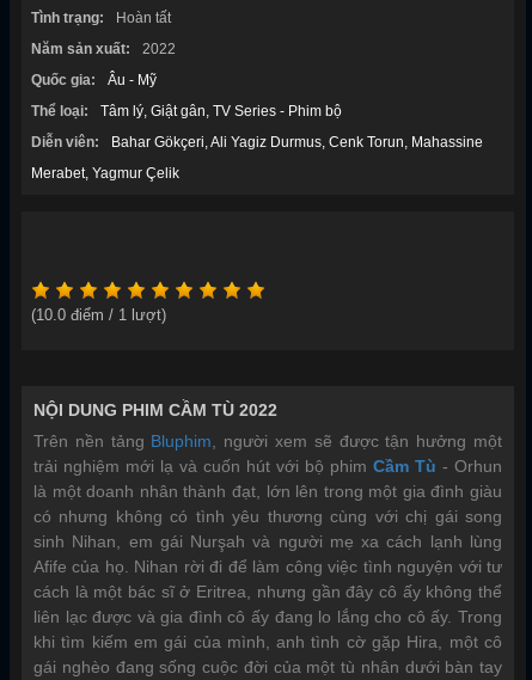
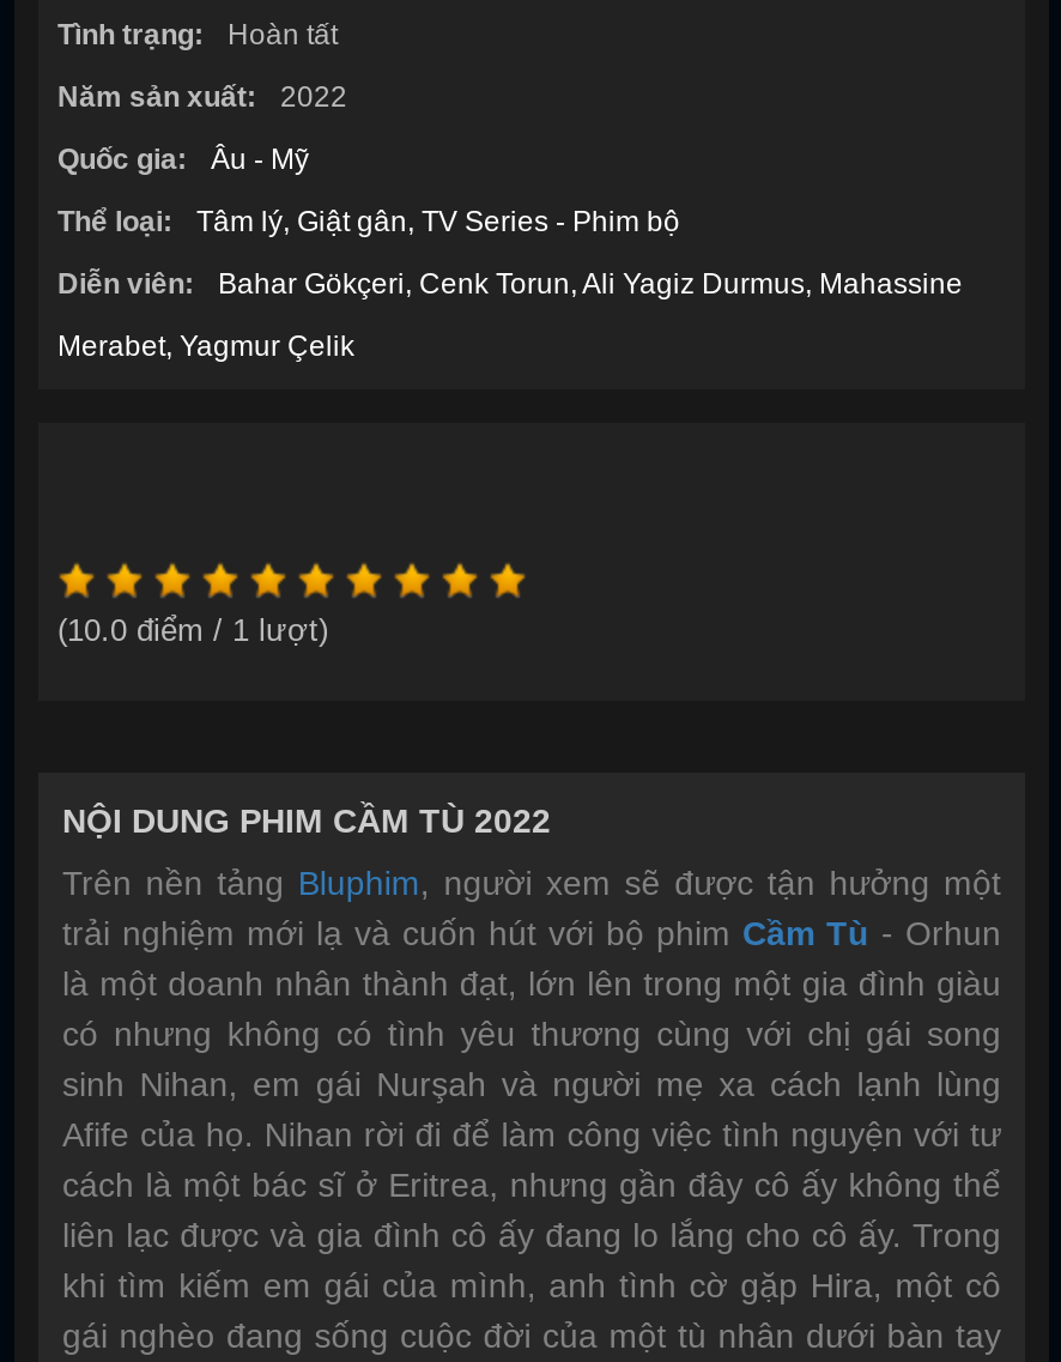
- Bahar Gökçeri Ali Yagiz Durmus Cenk Torun Mahassine
+ Bahar Gökçeri Cenk Torun Ali Yagiz Durmus Mahassine
